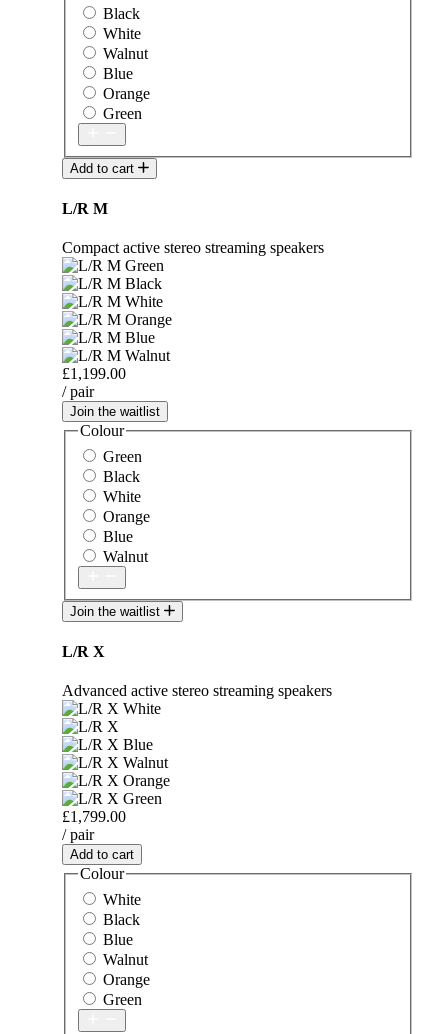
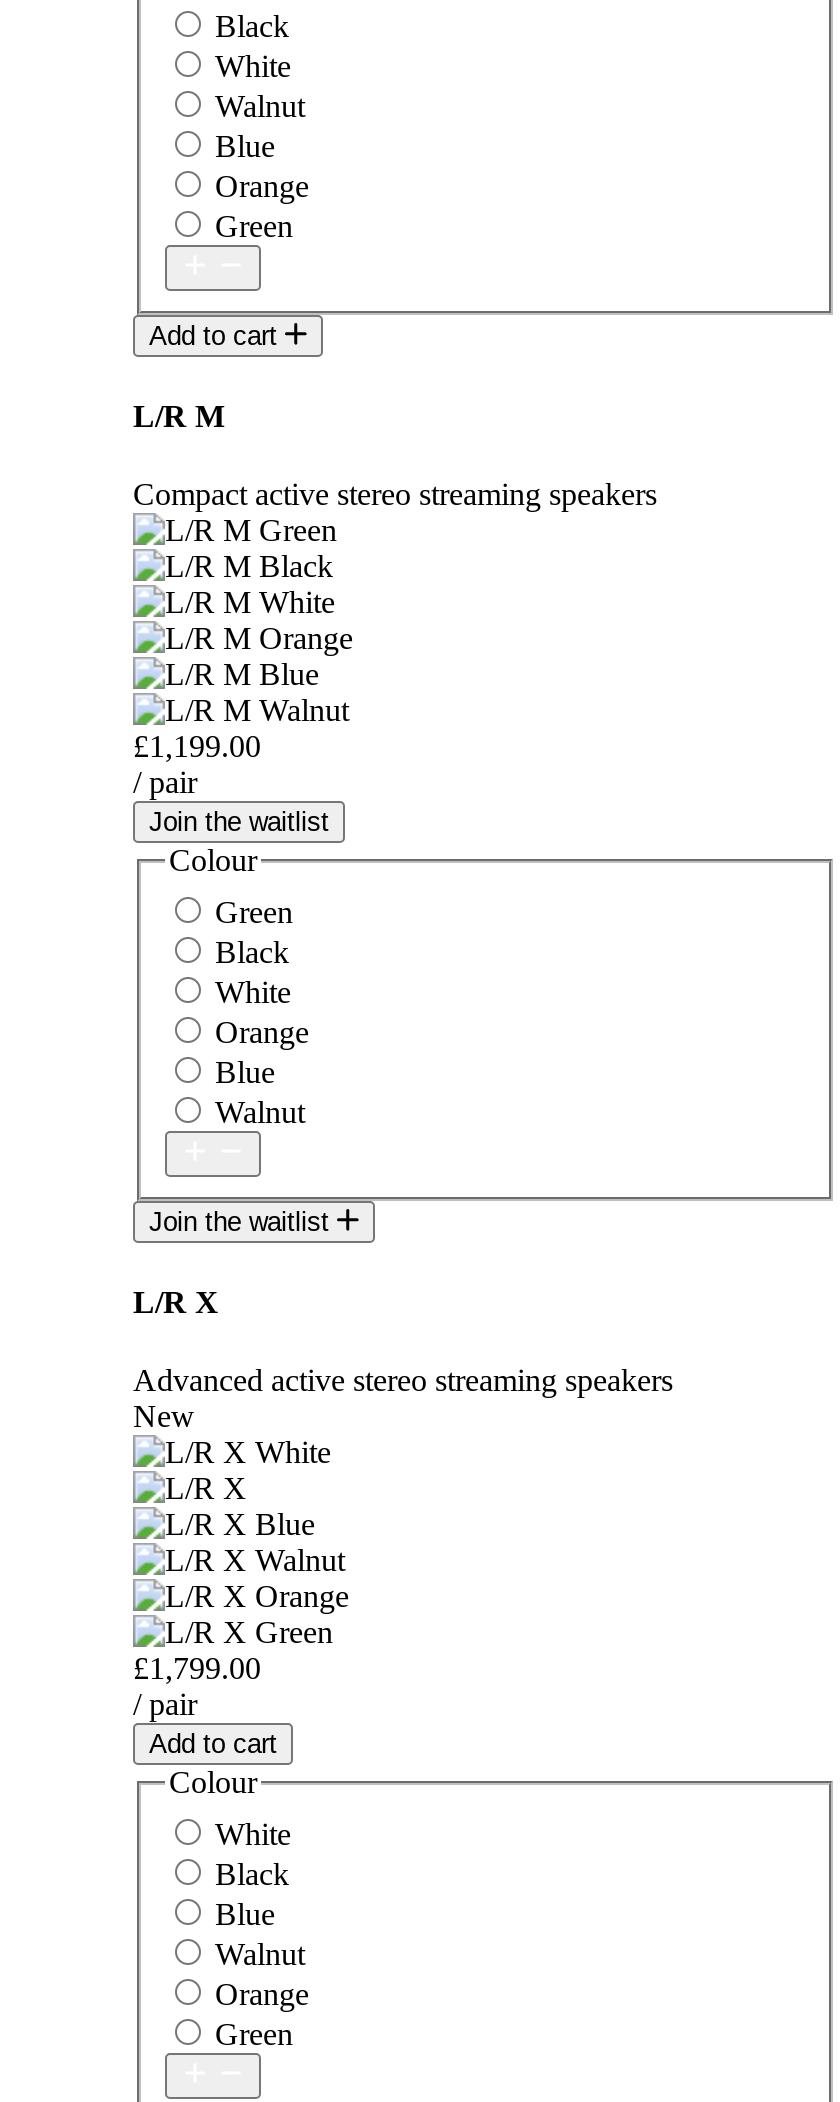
+ New
